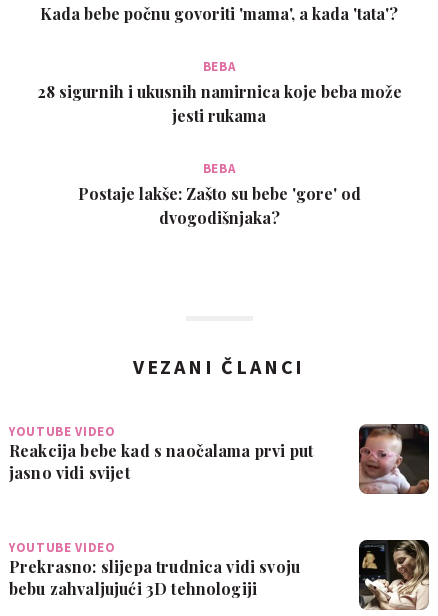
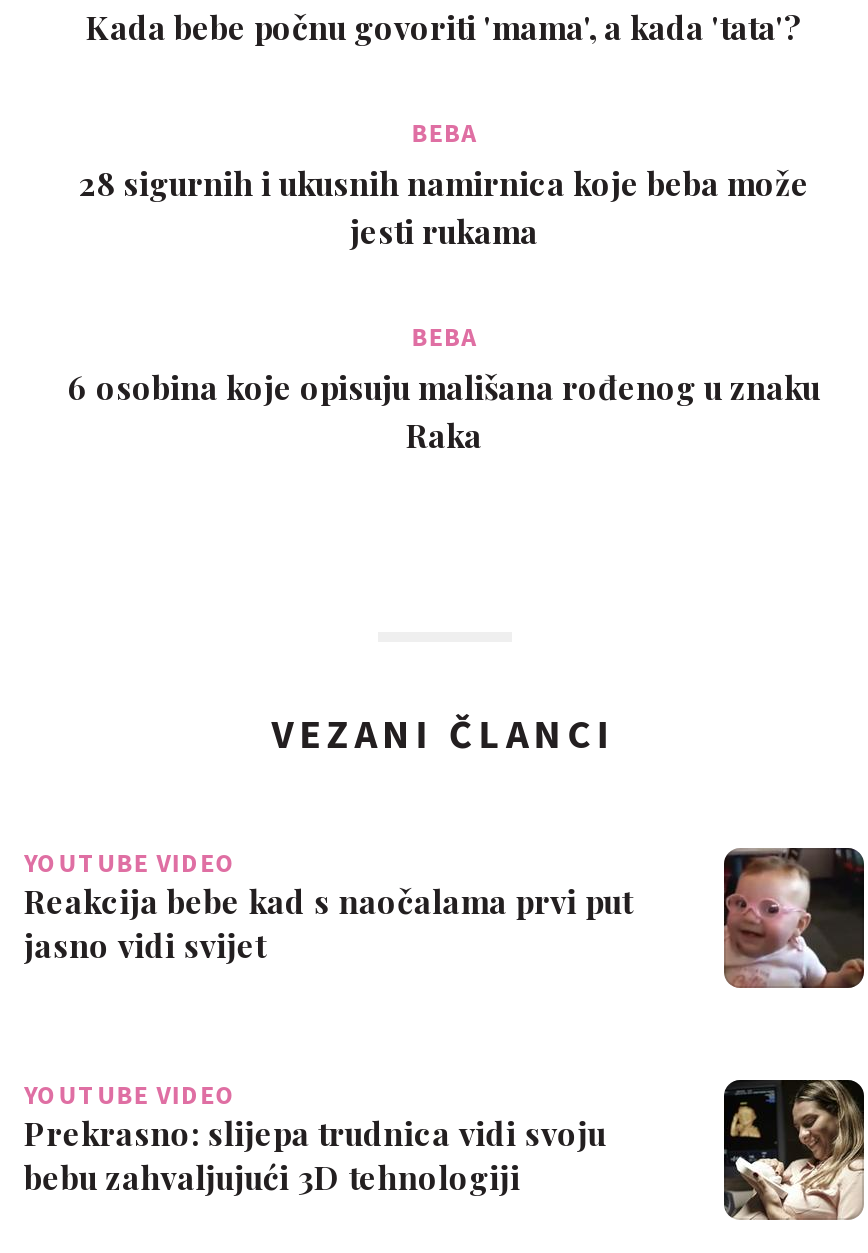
- Postaje lakše: Zašto su bebe 'gore' od
- dvogodišnjaka?
+ 6 osobina koje opisuju mališana rođenog u znaku
+ Raka
